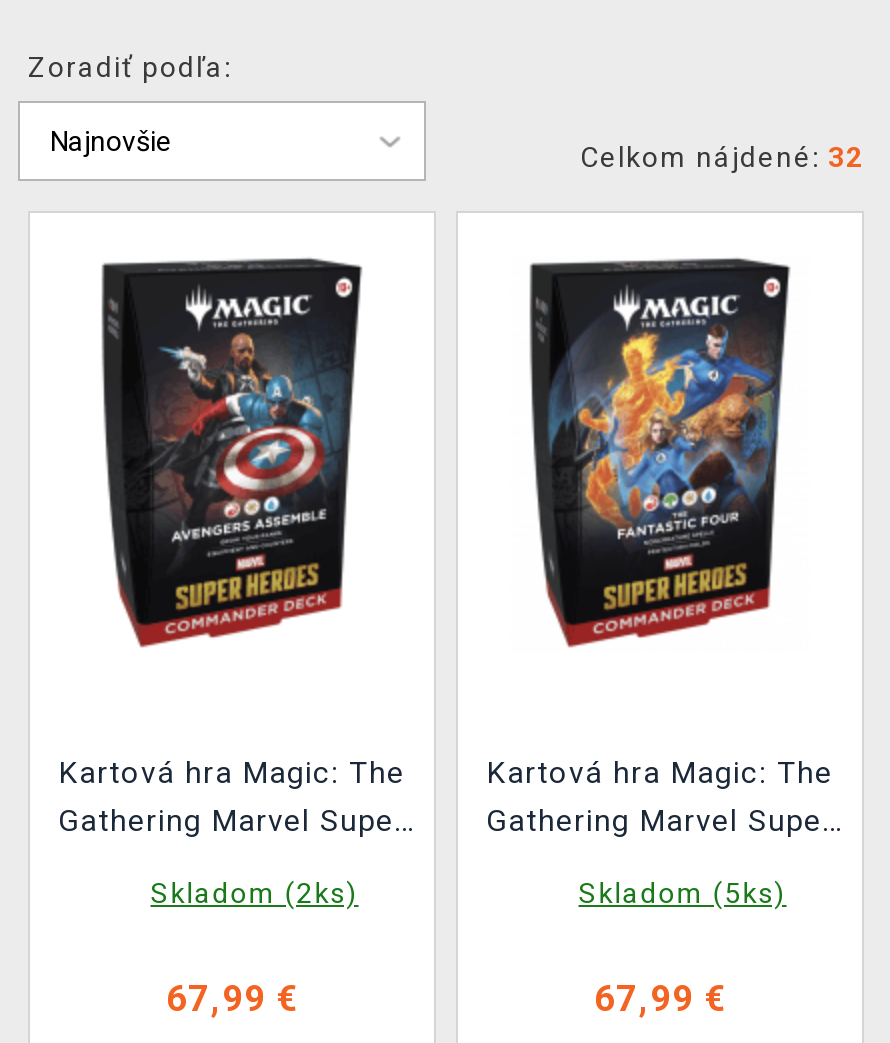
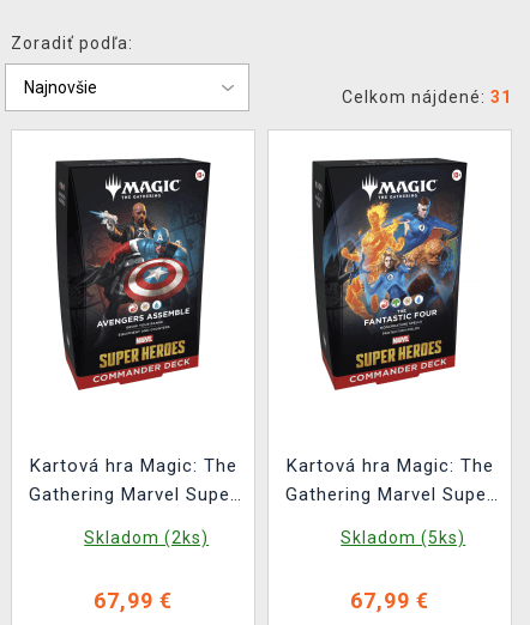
- Celkom nájdené: 32
+ Celkom nájdené: 31
